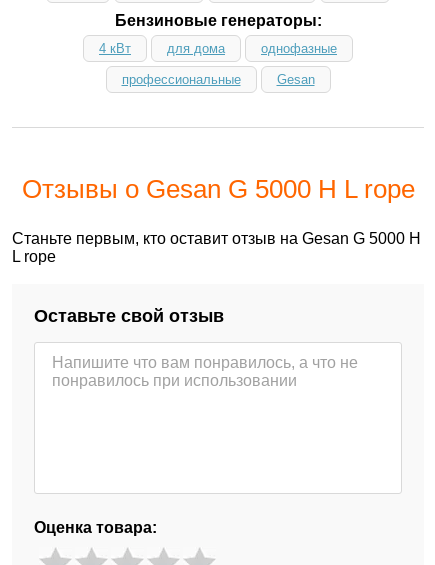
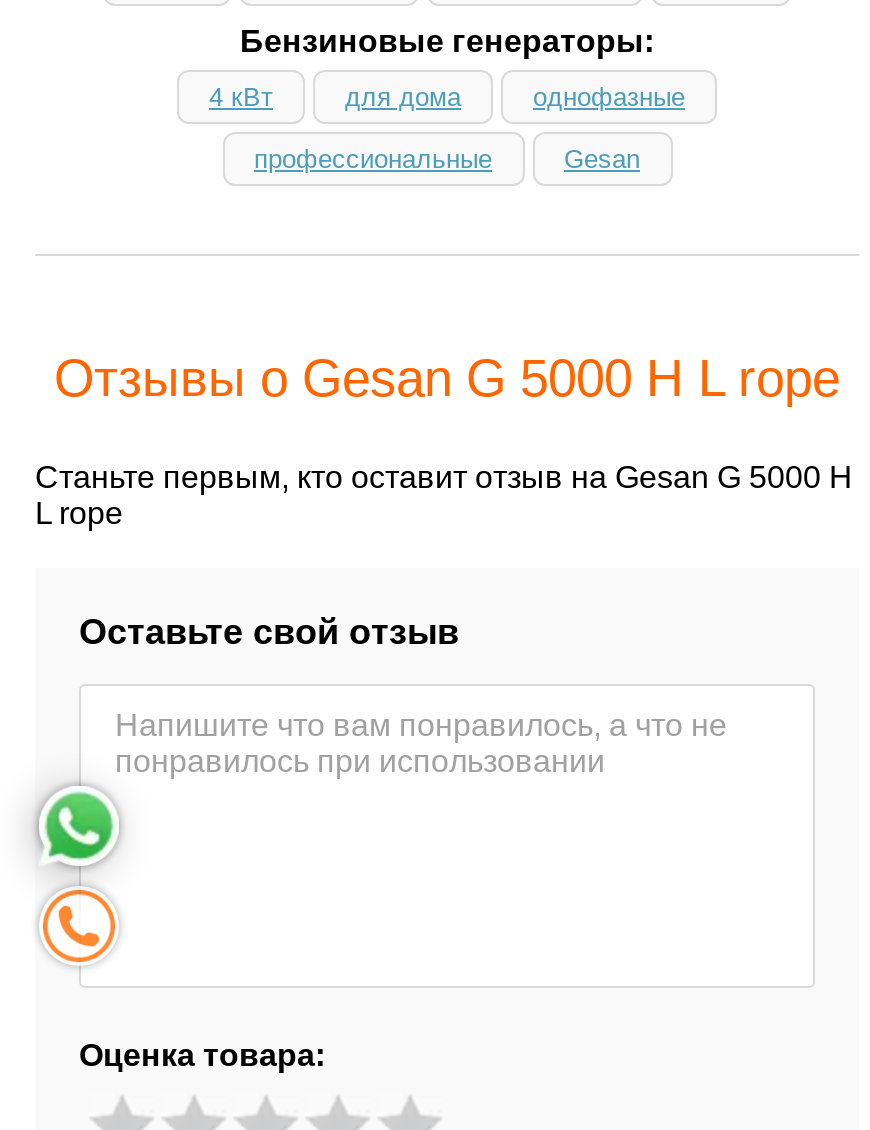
+ [image]
